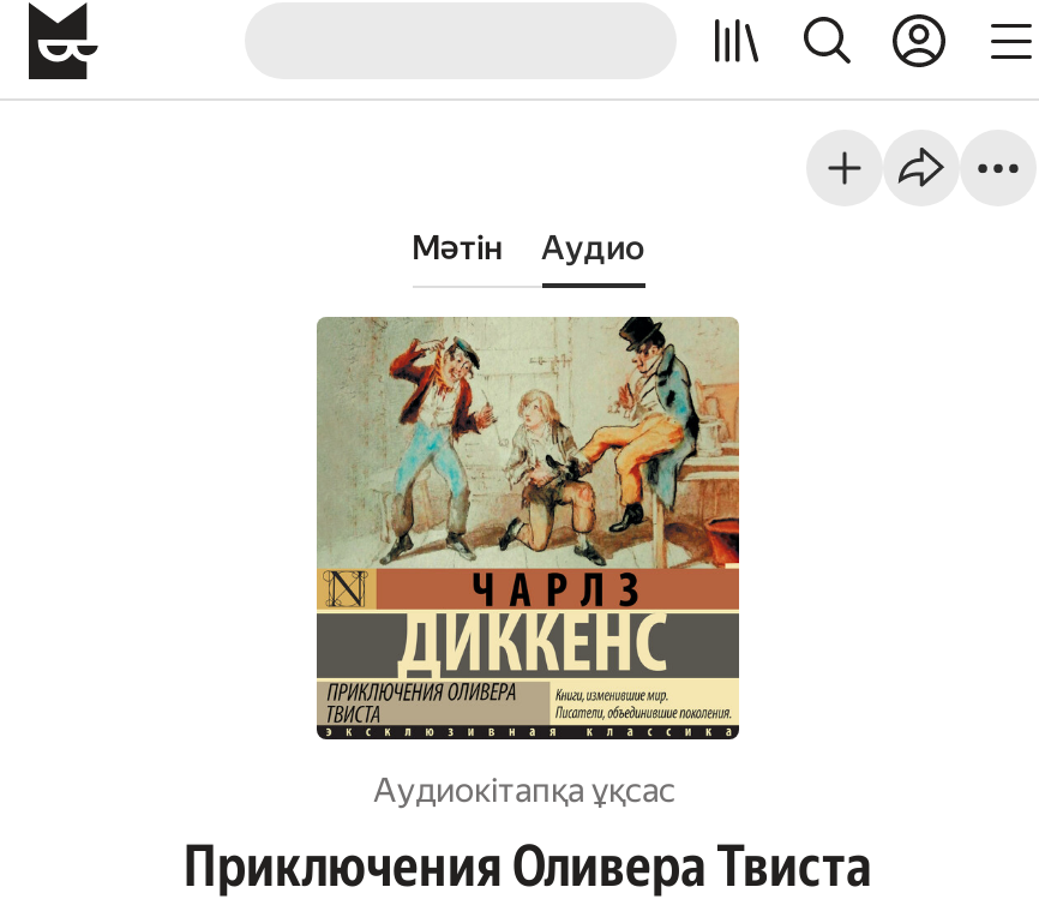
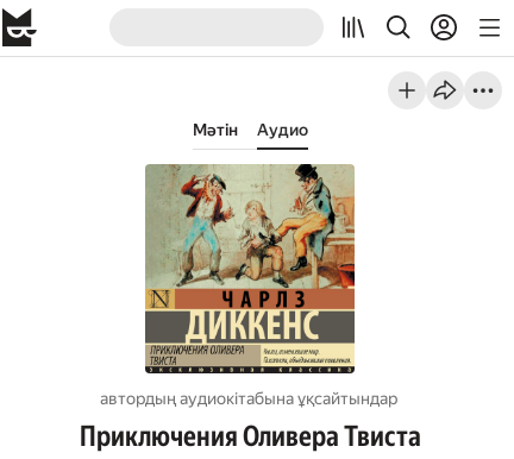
- Аудиокітапқа ұқсас
+ автордың аудиокітабына ұқсайтындар
